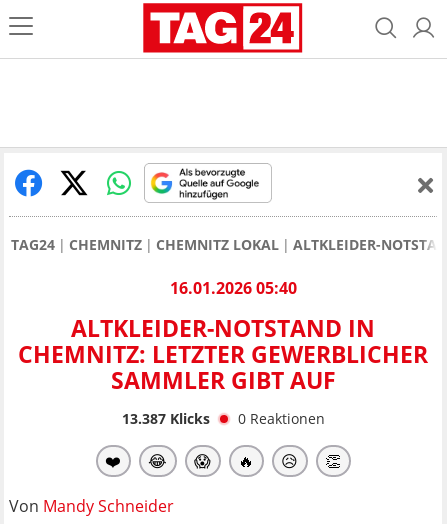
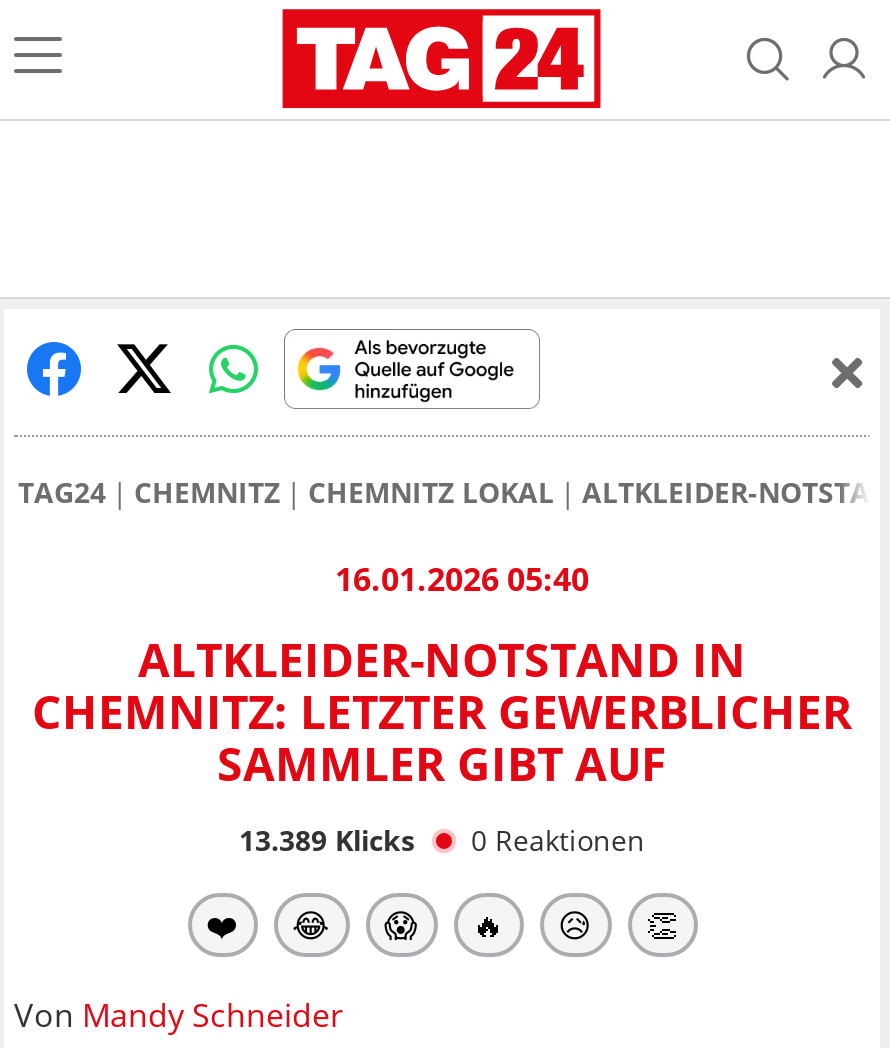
- 13.387 Klicks 0 Reaktionen
+ 13.389 Klicks 0 Reaktionen
